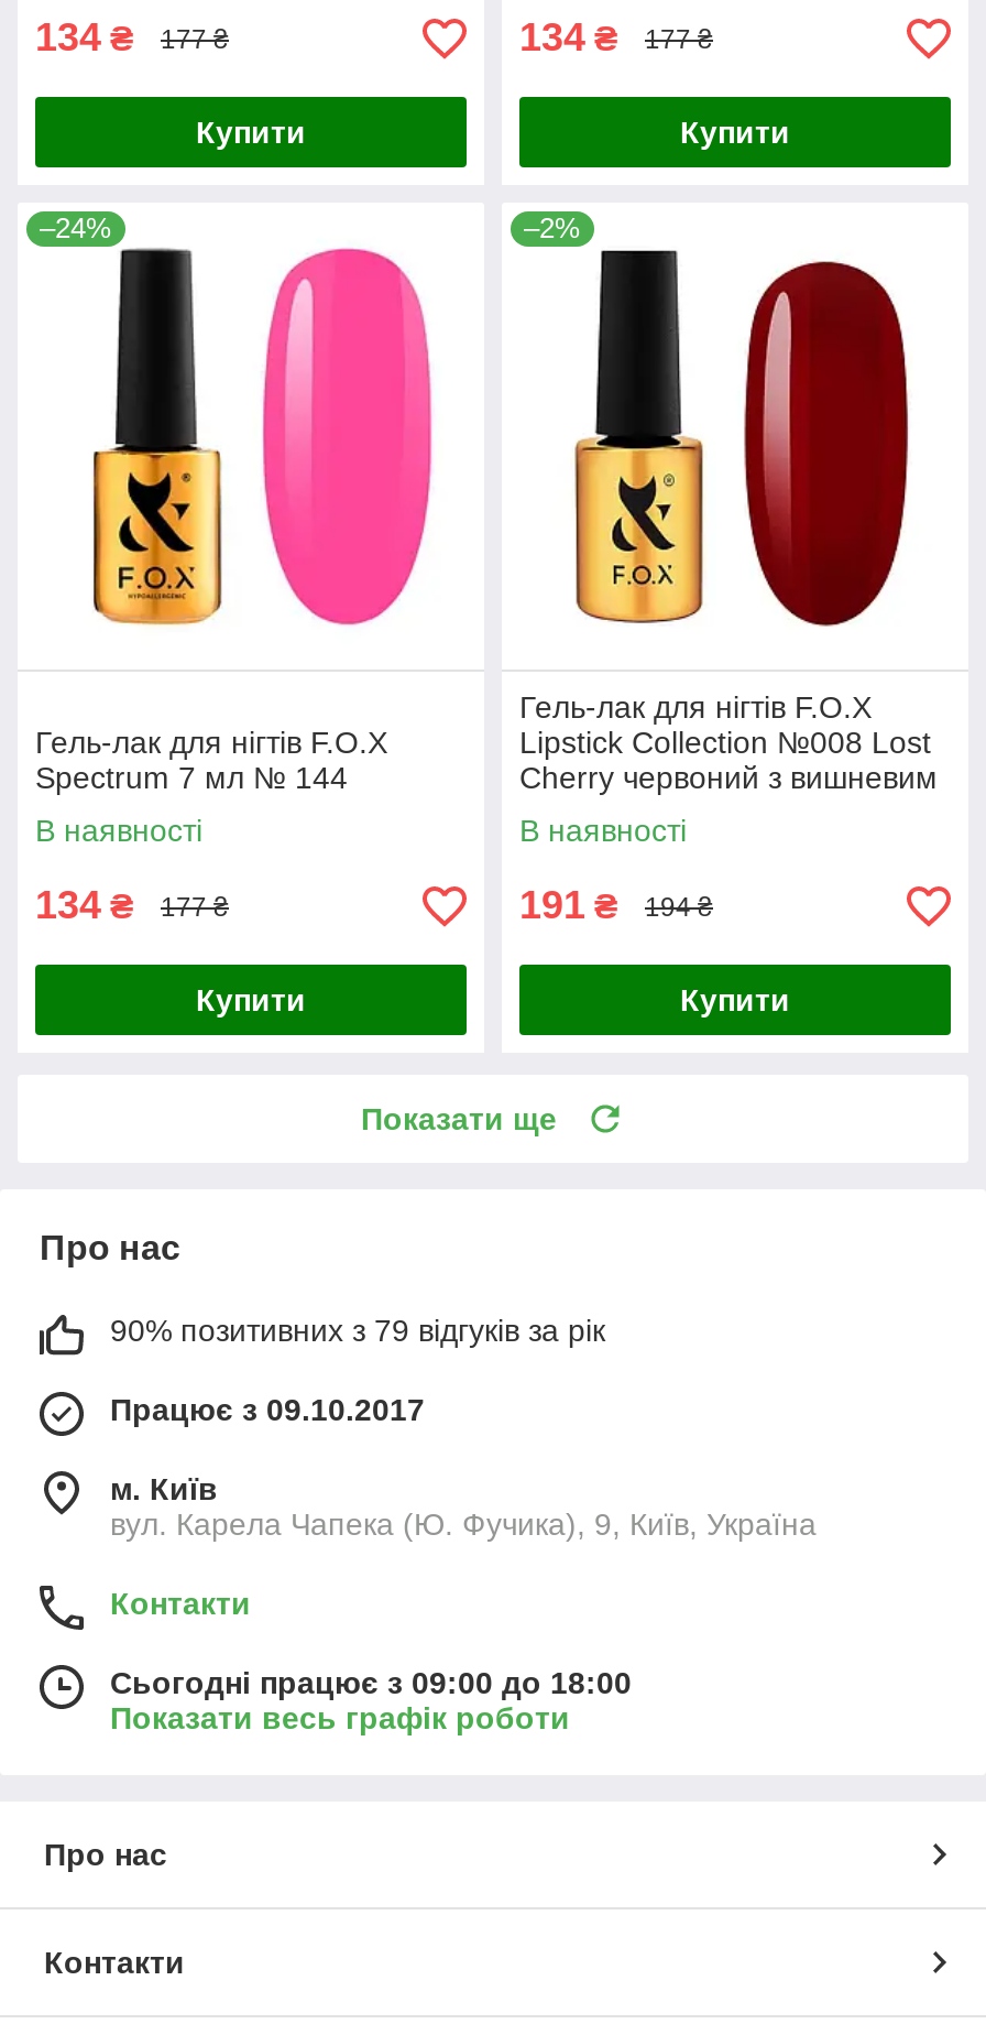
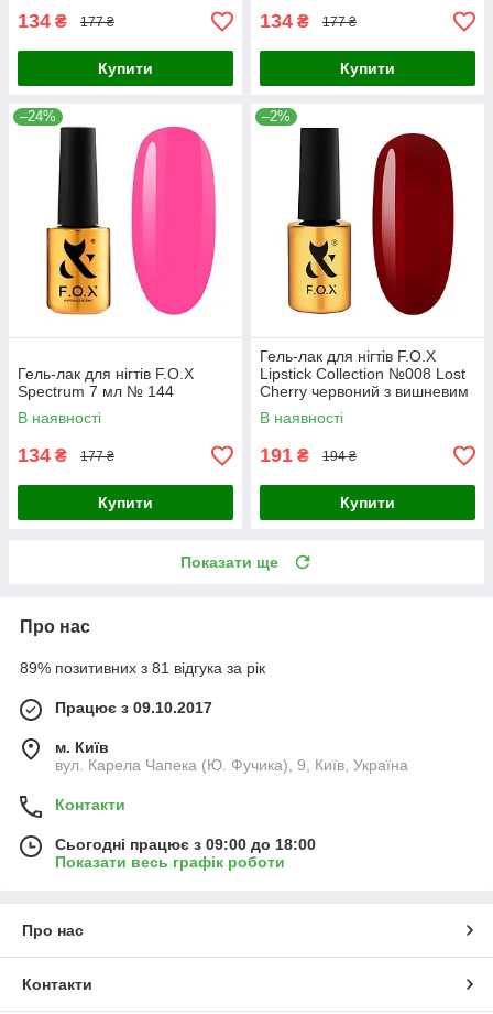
- 90% позитивних з 79 відгуків за рік
+ 89% позитивних з 81 відгука за рік
